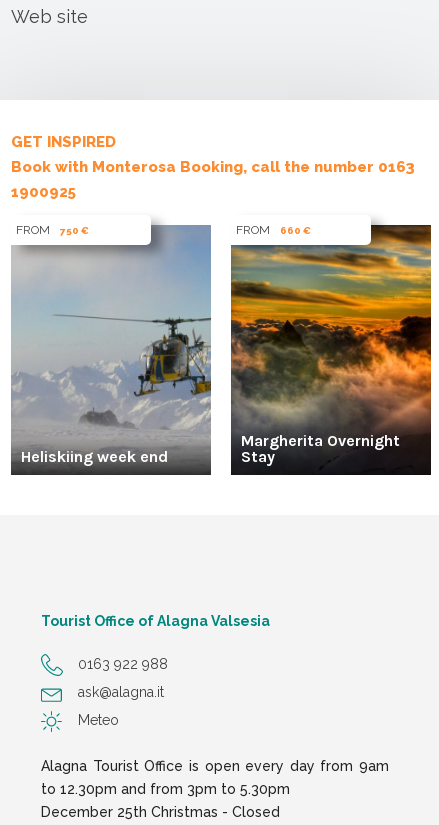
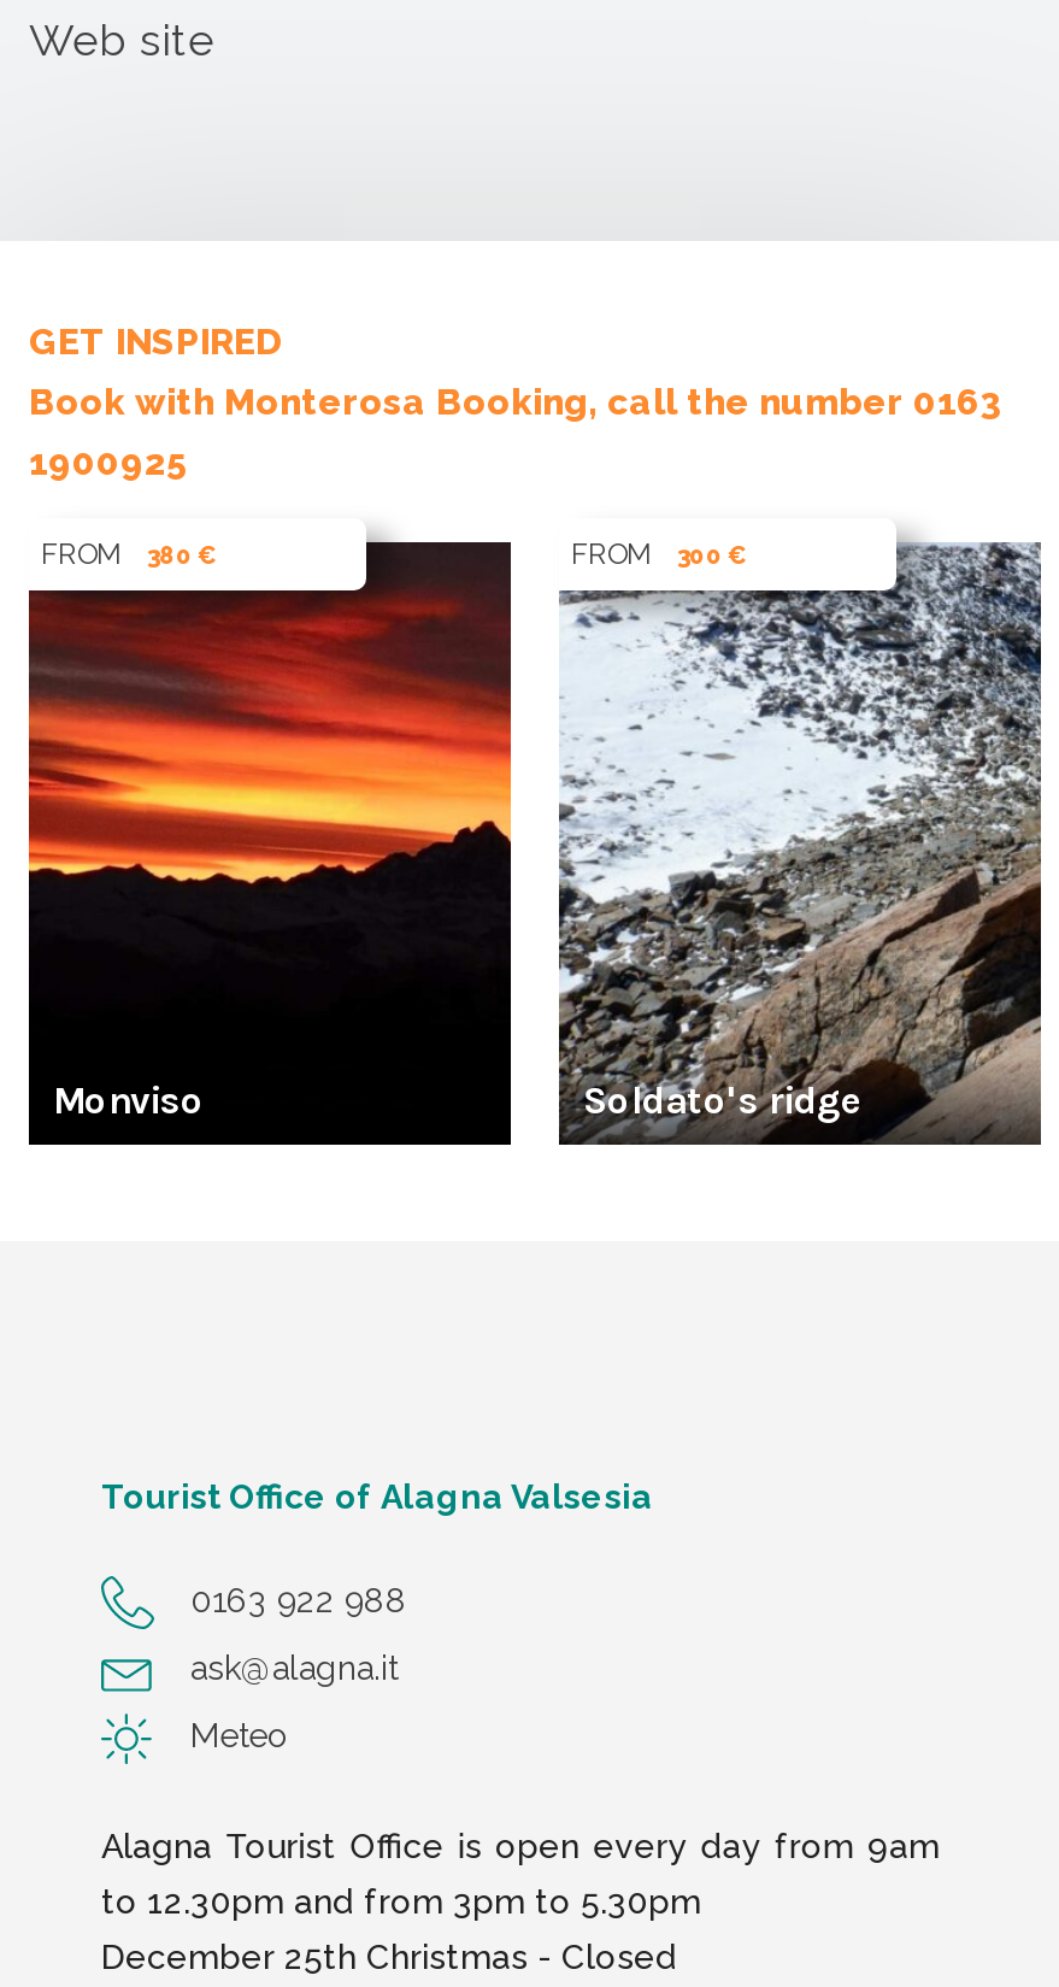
- [image]
- FROM 750 €
+ [image]
+ FROM 380 €

- [image]
- FROM 660 €
+ [image]
+ FROM 300 €

- Margherita Overnight
- Stay
+ Soldato's ridge

- Heliskiing week end
+ Monviso
